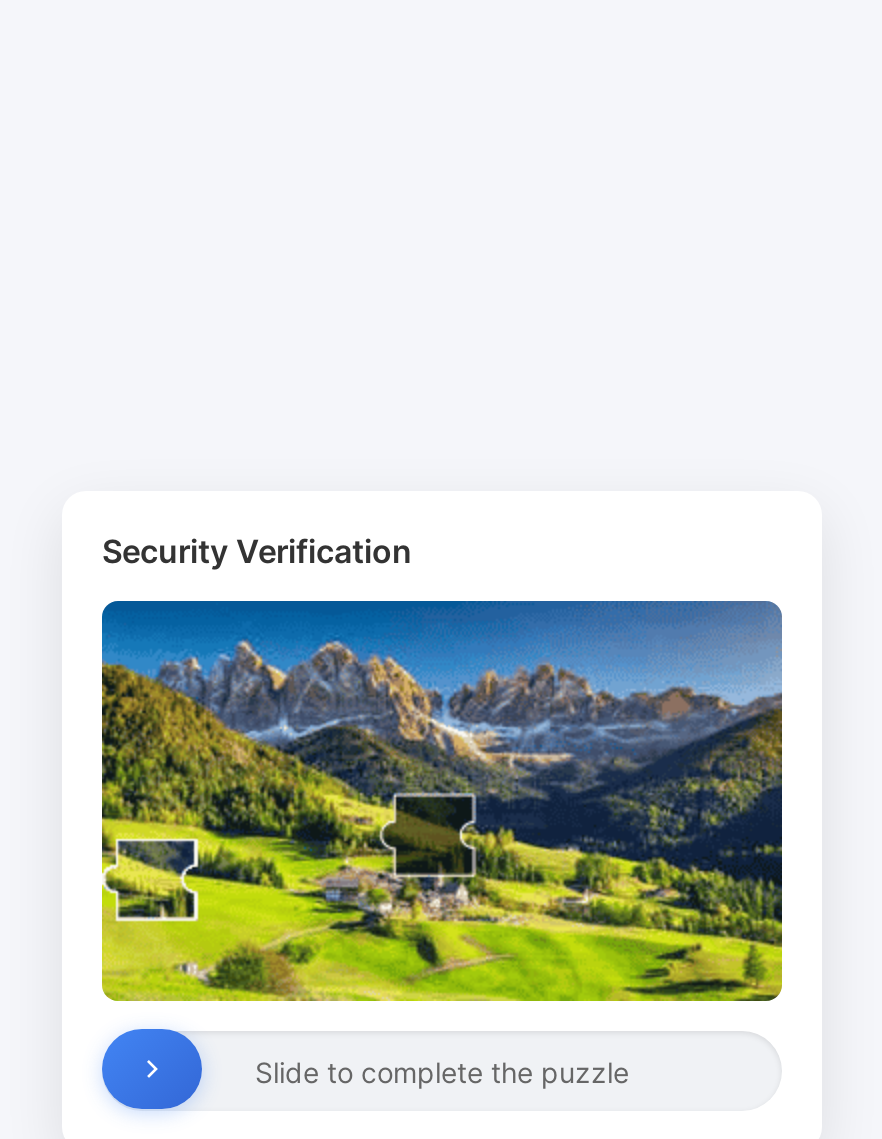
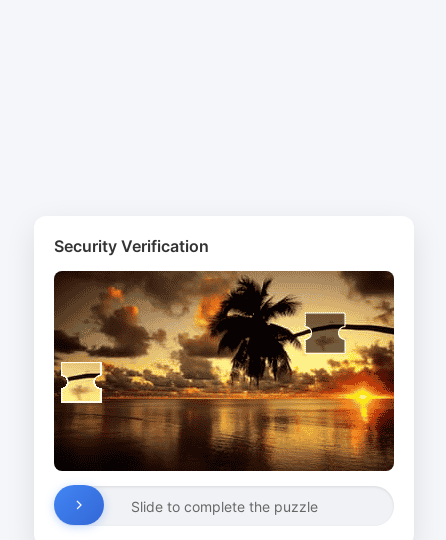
- [image]
+ [image]
